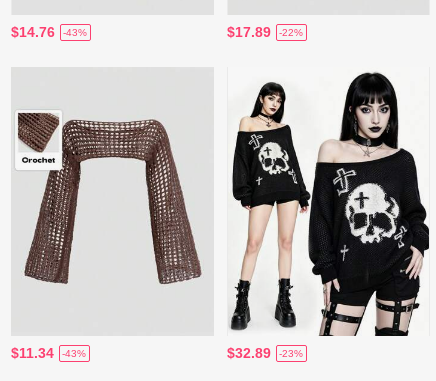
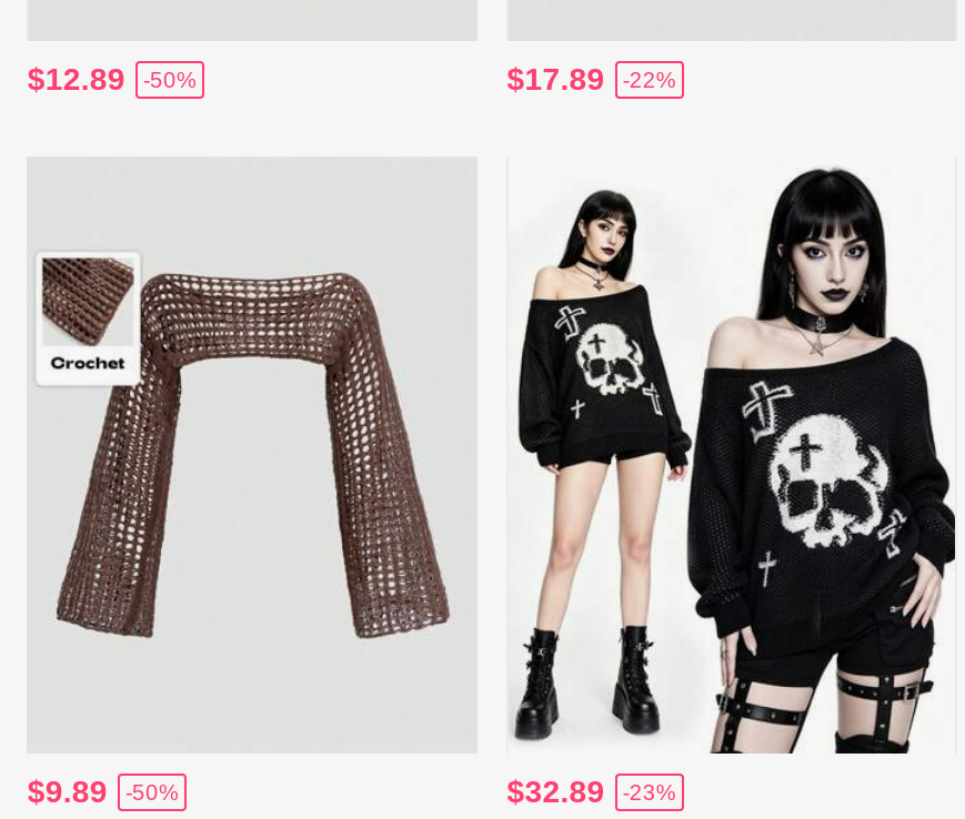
- $14.76
+ $12.89

- -43%
+ -50%

- $11.34
+ $9.89

- -43%
+ -50%
